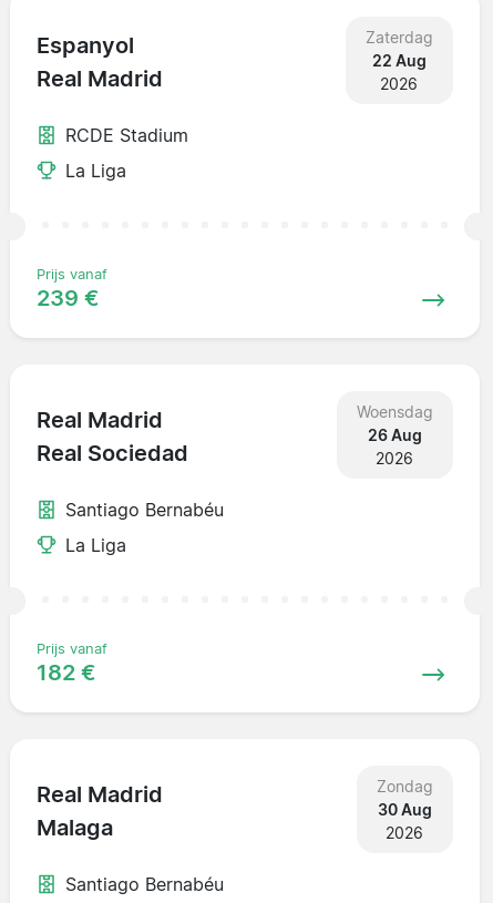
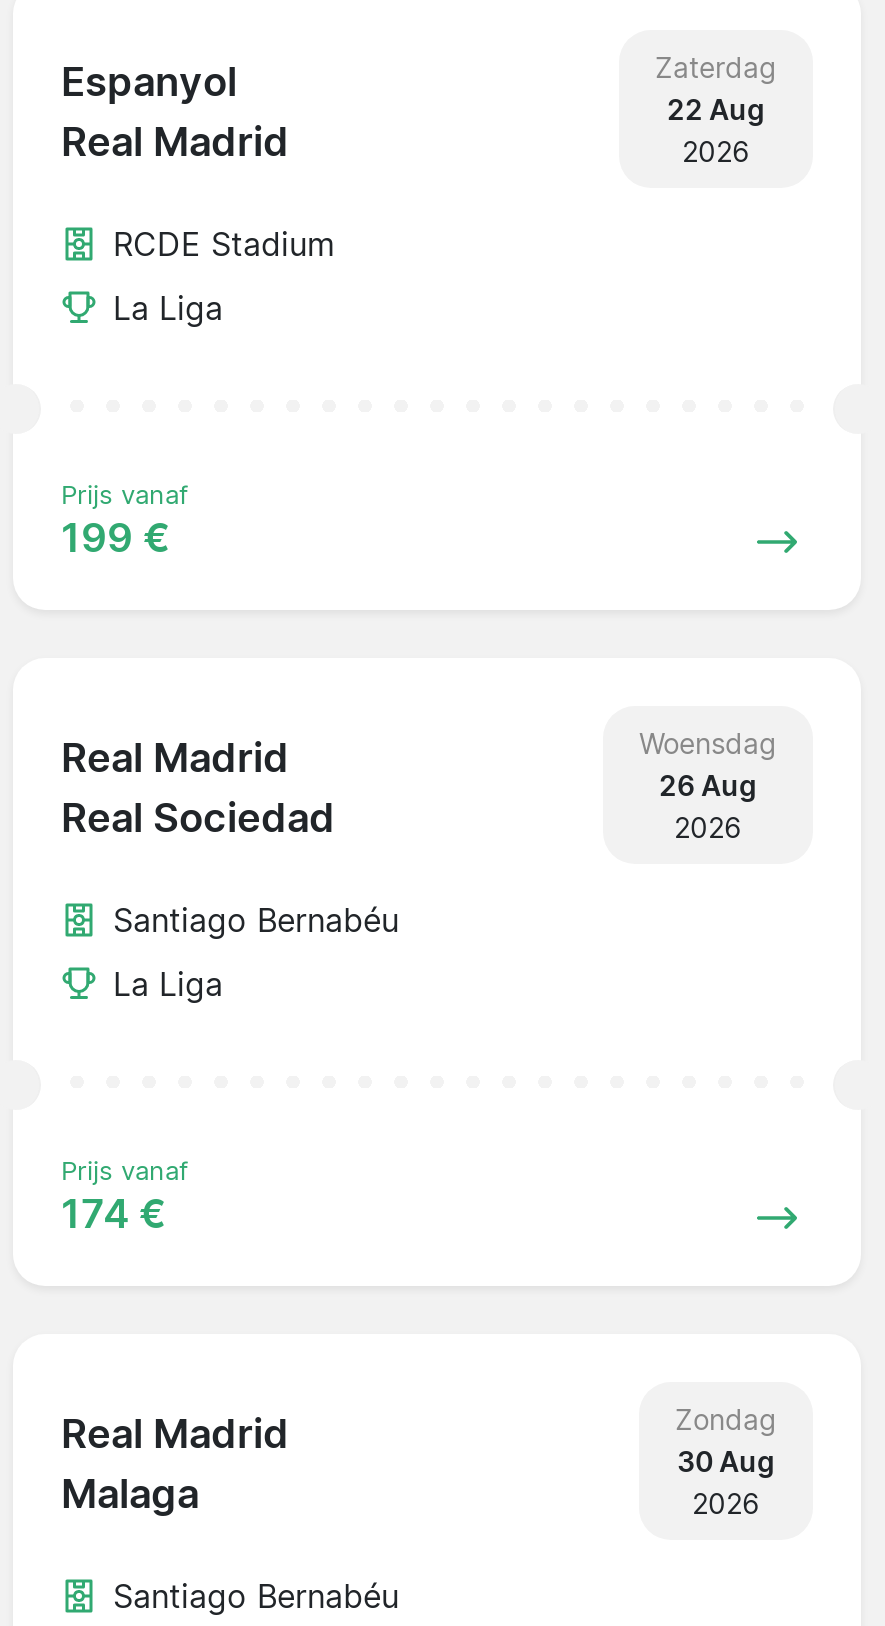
- 239 €
+ 199 €

- 182 €
+ 174 €
